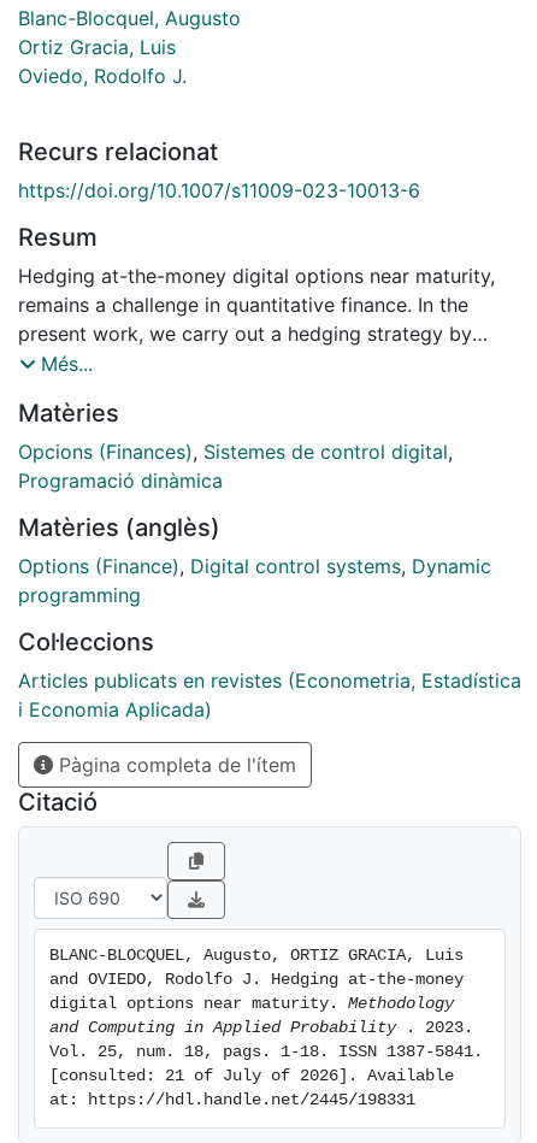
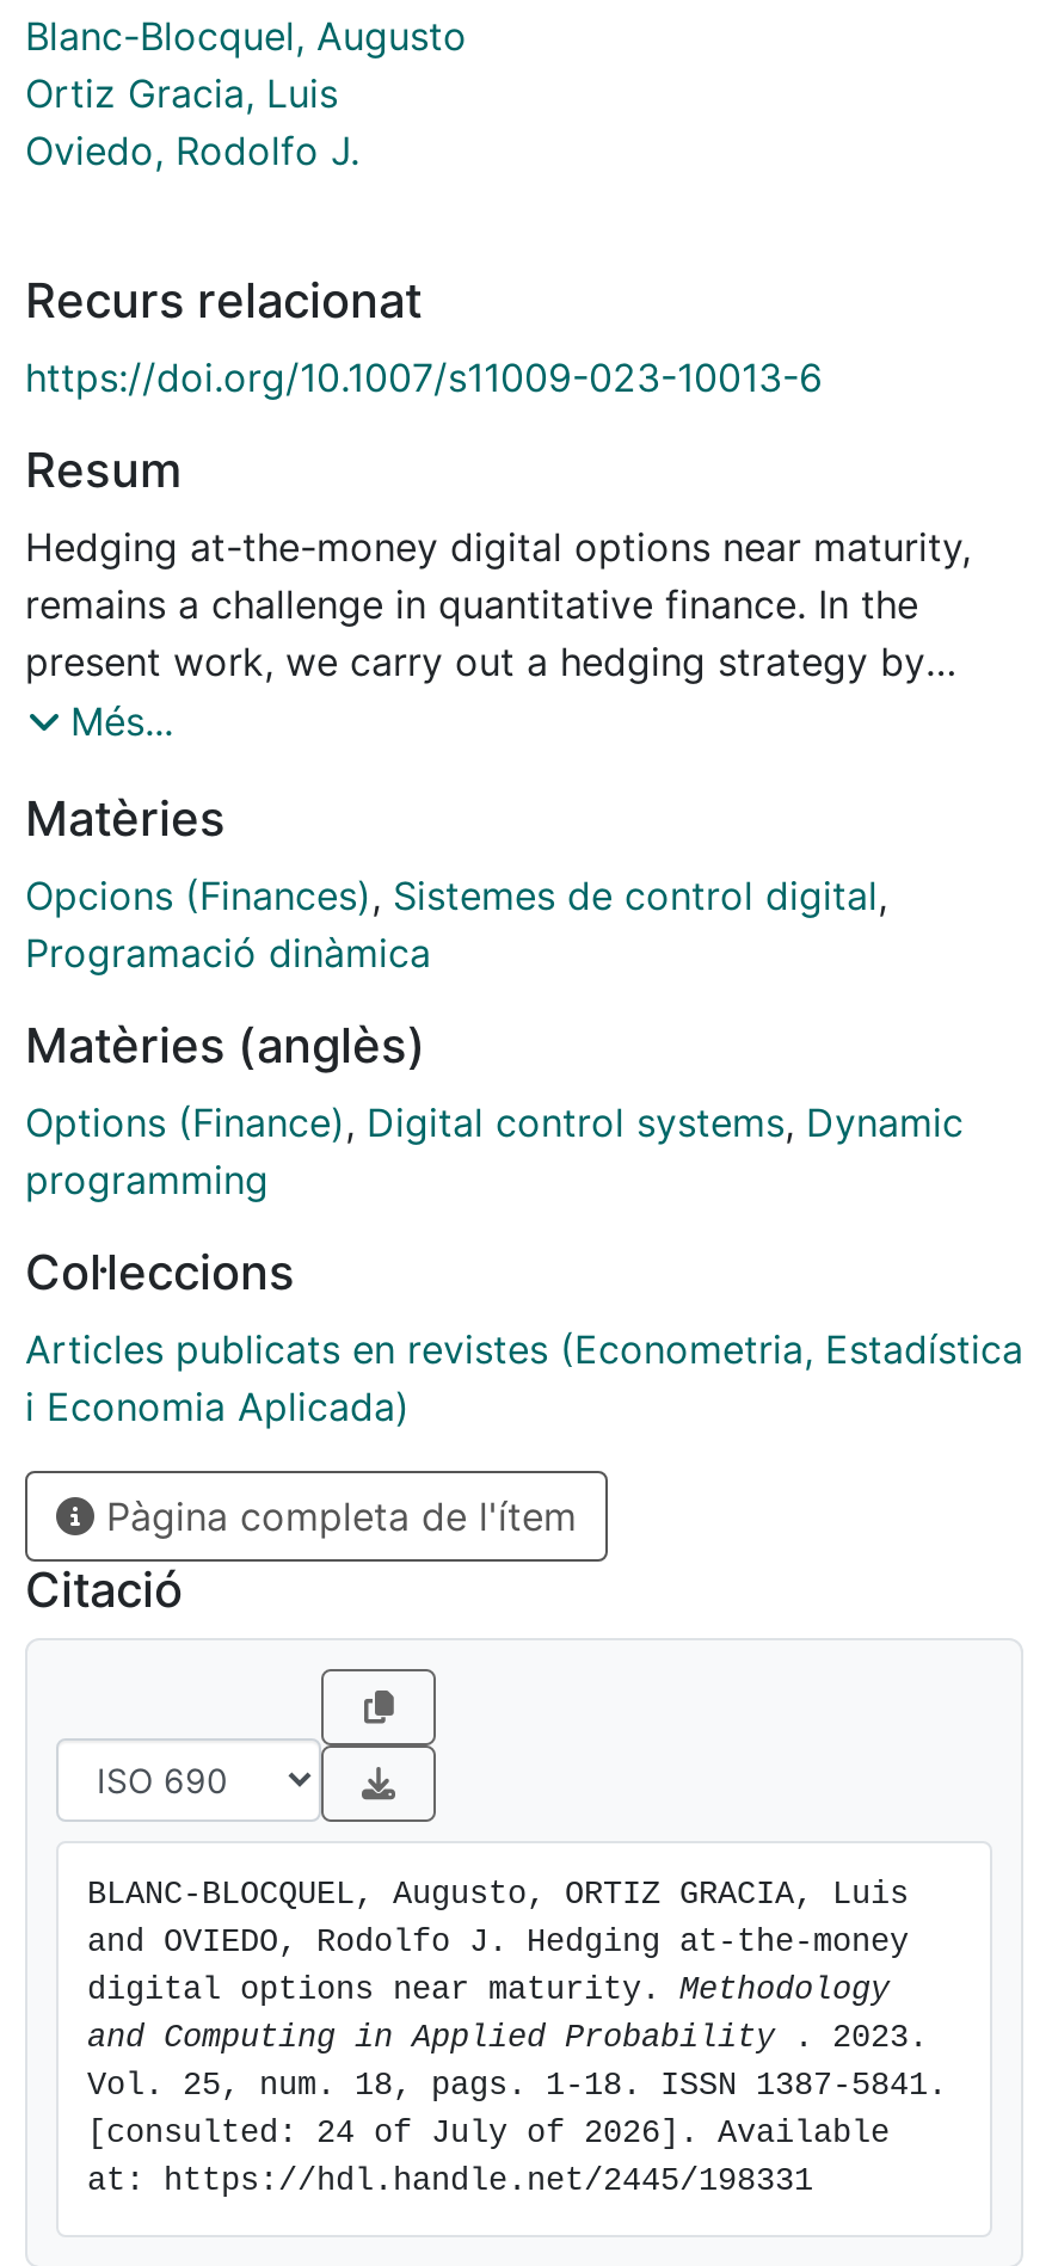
- [consulted: 21 of July of 2026]. Available
+ [consulted: 24 of July of 2026]. Available
